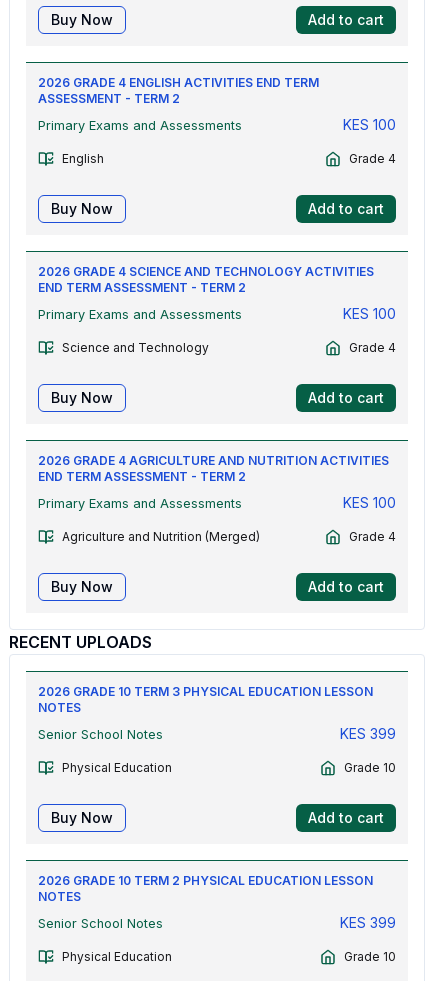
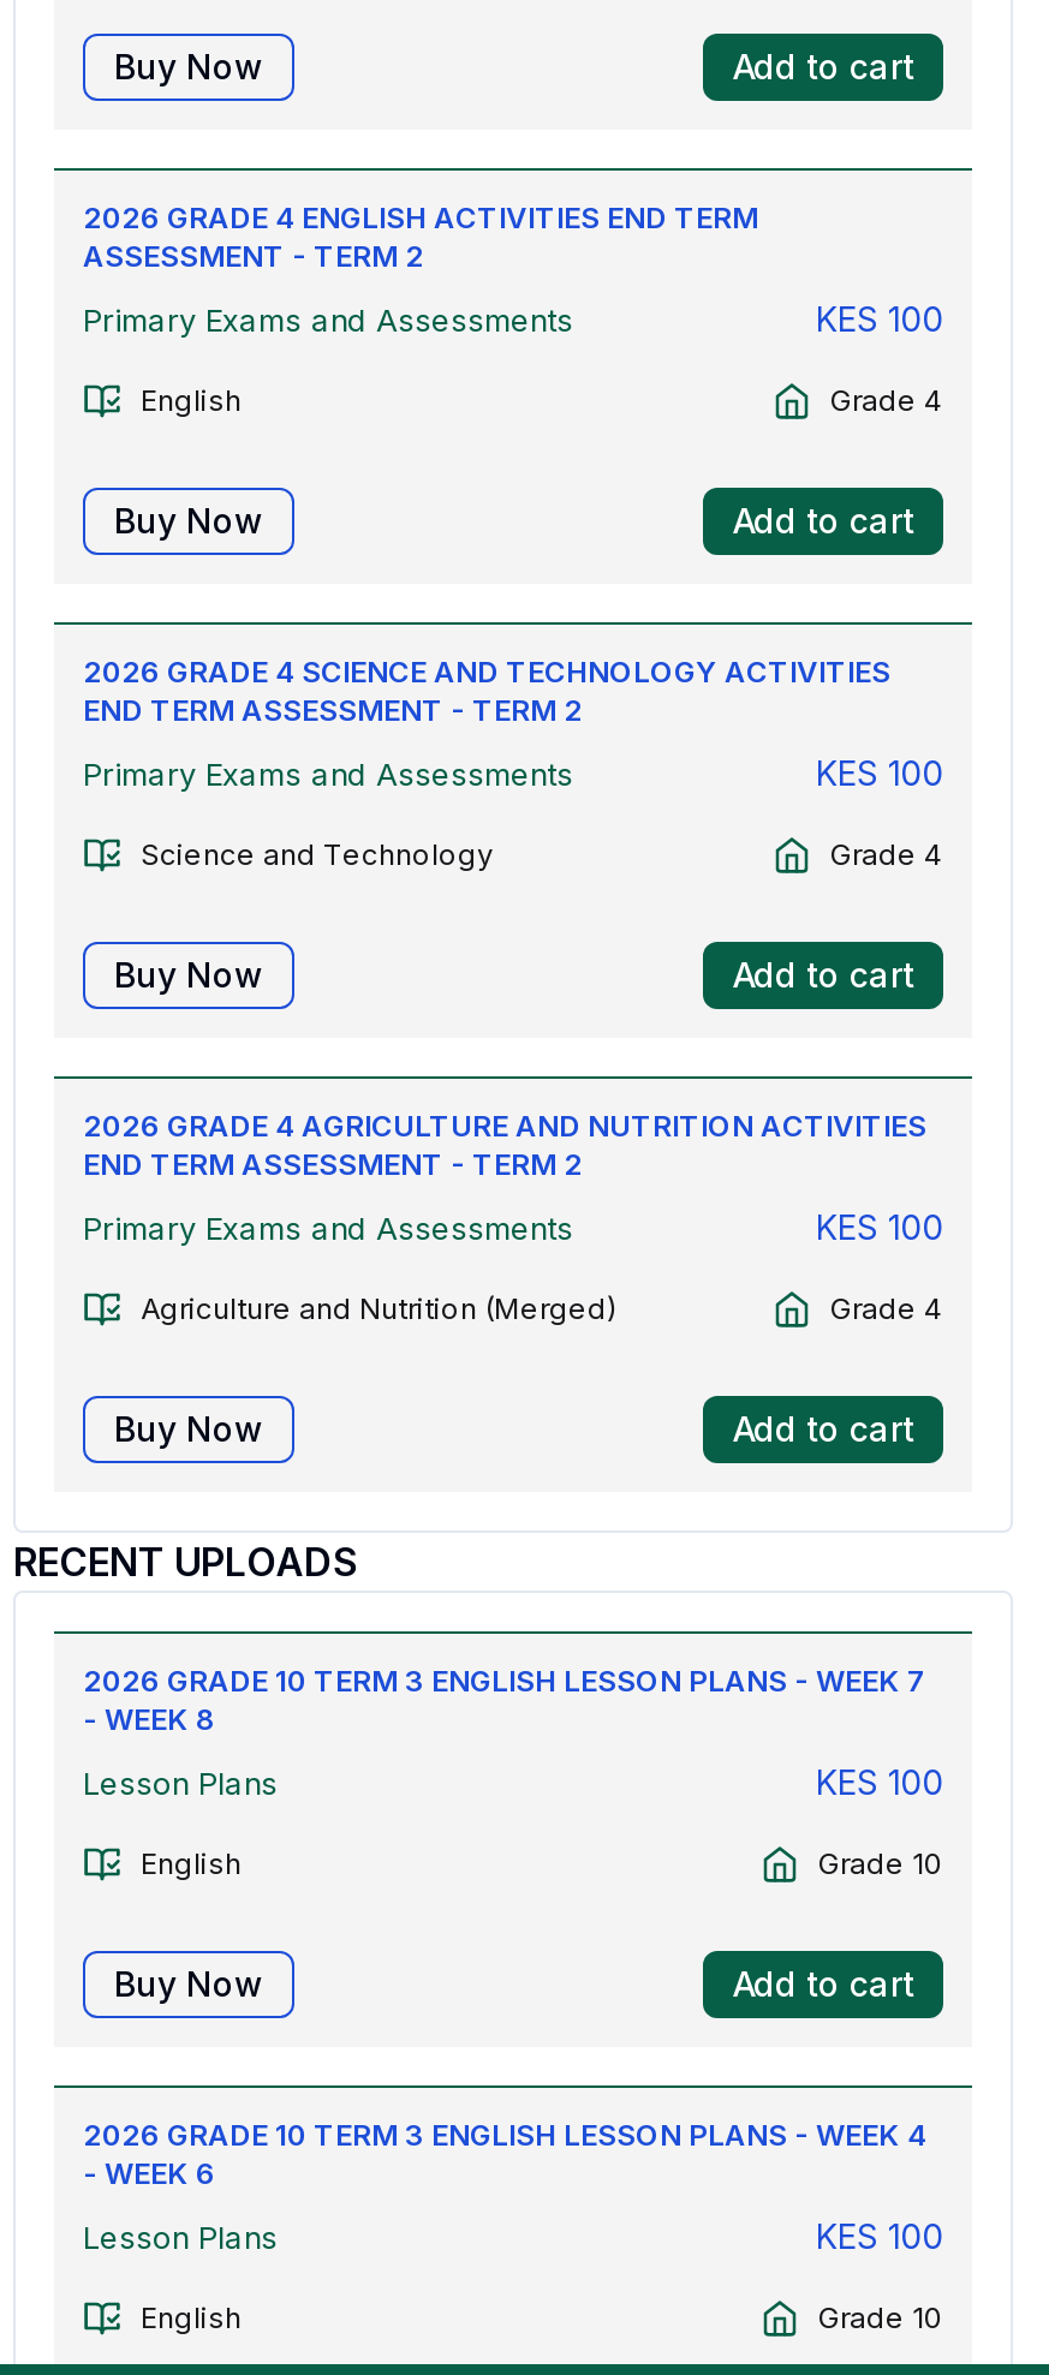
- 2026 GRADE 10 TERM 3 PHYSICAL EDUCATION LESSON
- NOTES
+ 2026 GRADE 10 TERM 3 ENGLISH LESSON PLANS - WEEK 7
+ - WEEK 8

- Senior School Notes
- KES 399
+ Lesson Plans
+ KES 100

- Physical Education
+ English

- 2026 GRADE 10 TERM 2 PHYSICAL EDUCATION LESSON
- NOTES
+ 2026 GRADE 10 TERM 3 ENGLISH LESSON PLANS - WEEK 4
+ - WEEK 6

- Senior School Notes
- KES 399
+ Lesson Plans
+ KES 100

- Physical Education
+ English
